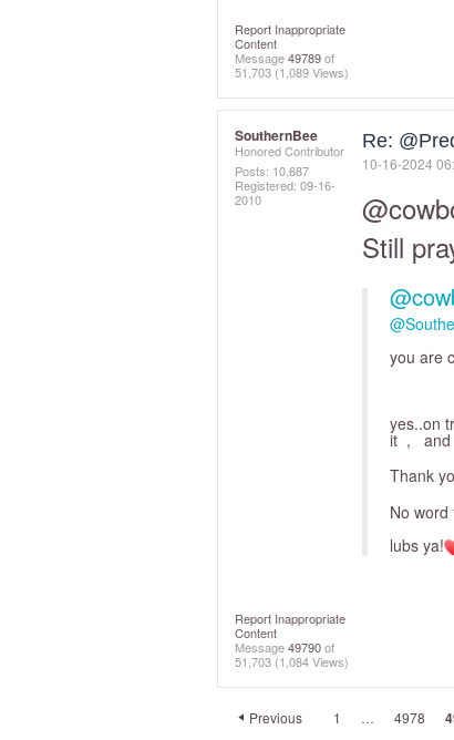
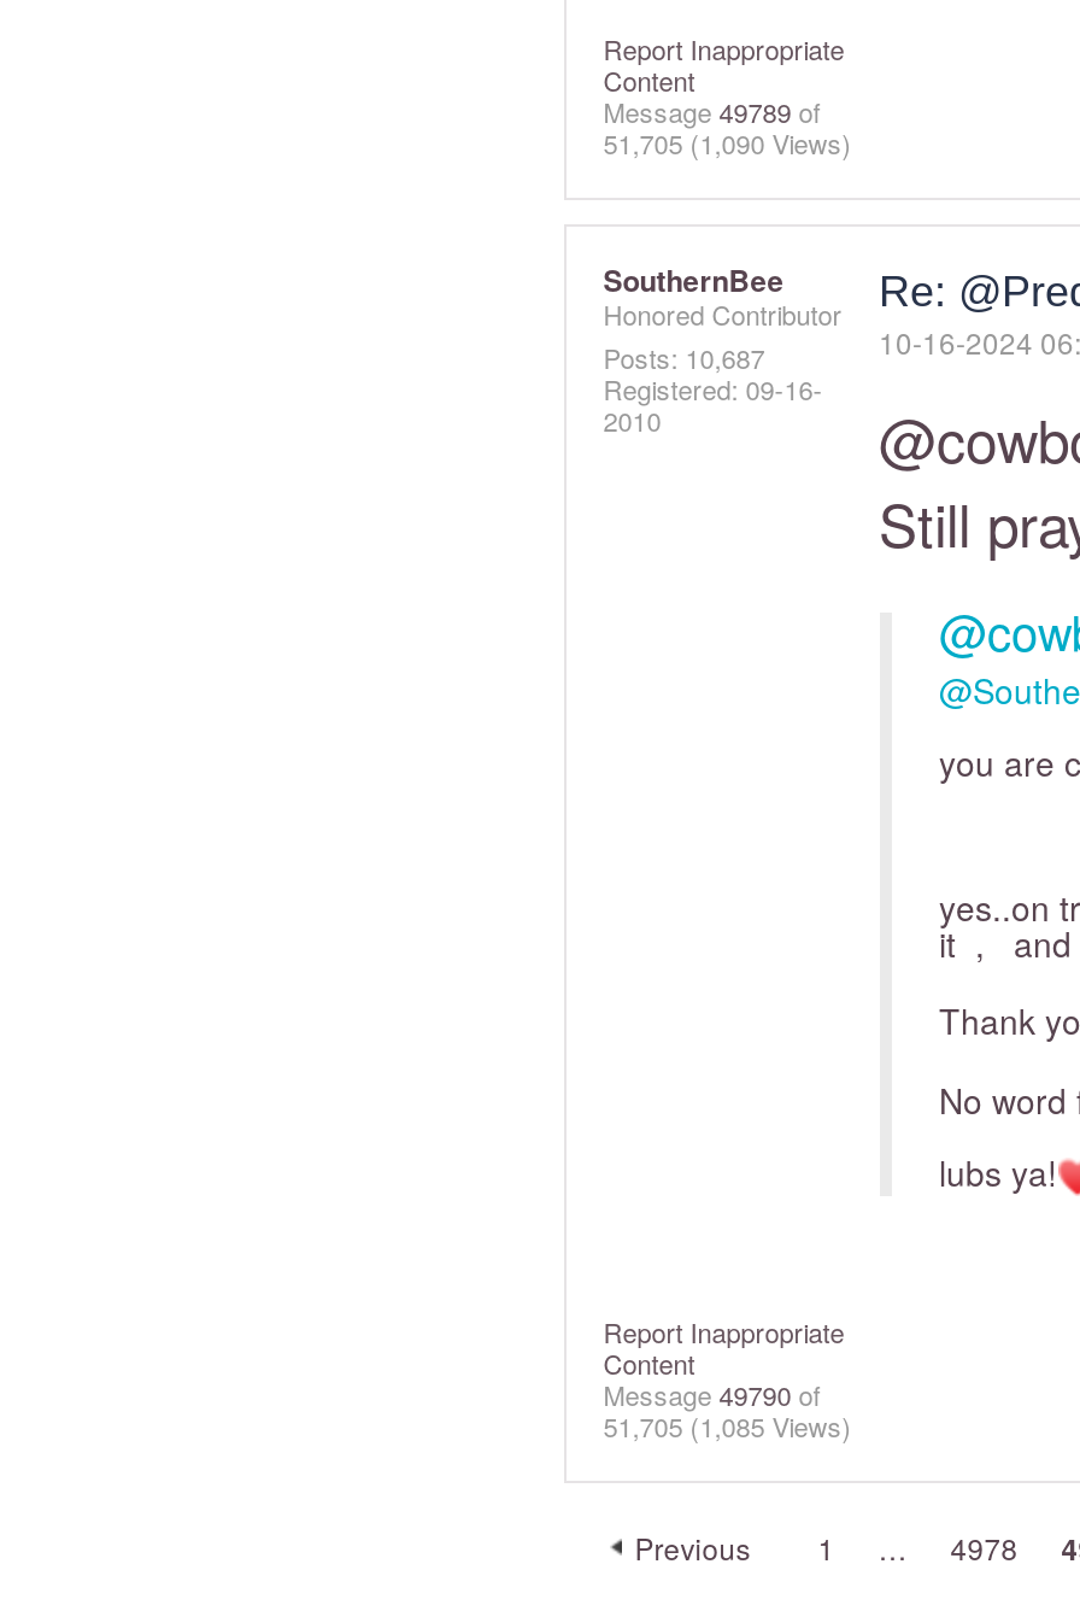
- 51,703(1,089 Views)
+ 51,705(1,090 Views)

- 51,703(1,084 Views)
+ 51,705(1,085 Views)
